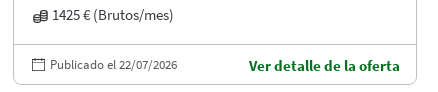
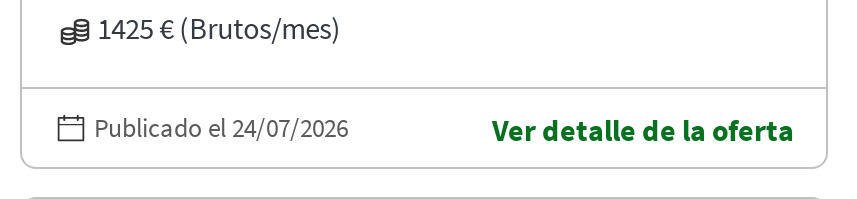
- Publicado el 22/07/2026
+ Publicado el 24/07/2026
